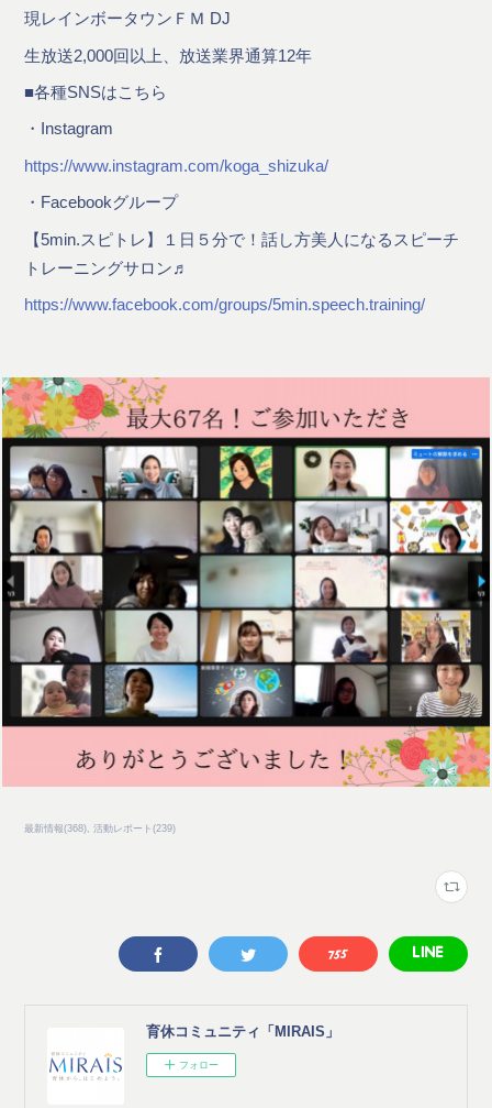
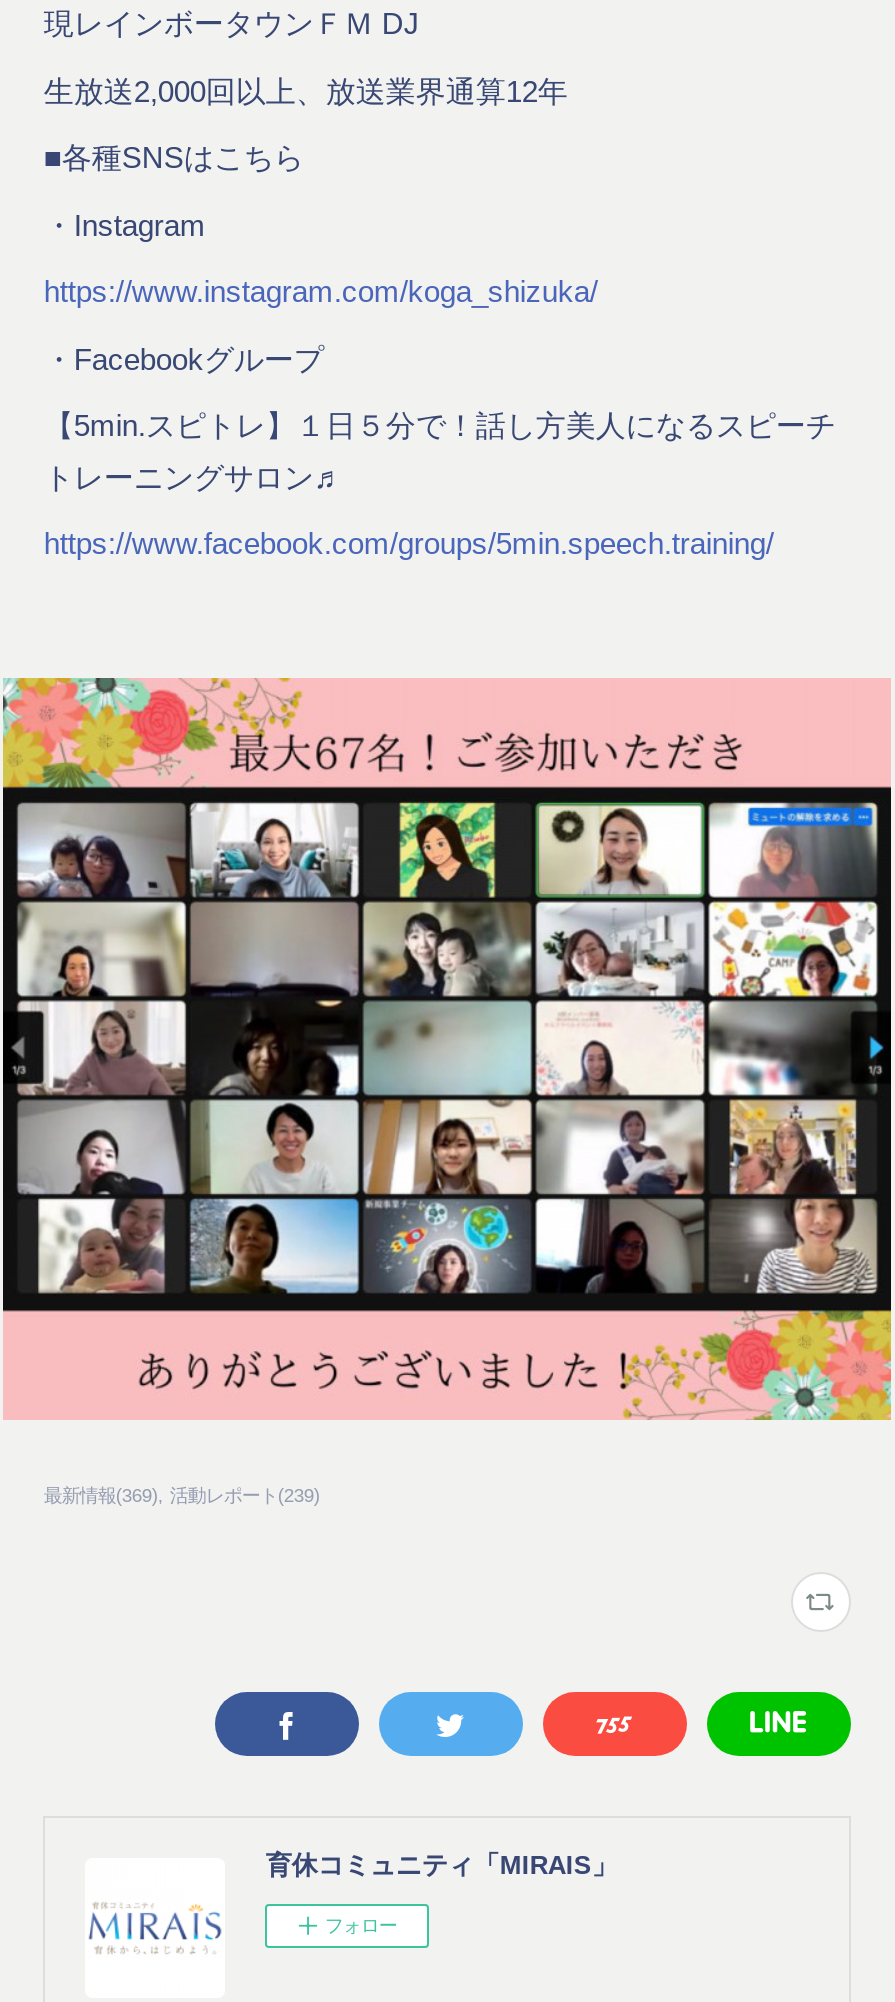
- 最新情報(368) 活動レポート(239)
+ 最新情報(369) 活動レポート(239)
